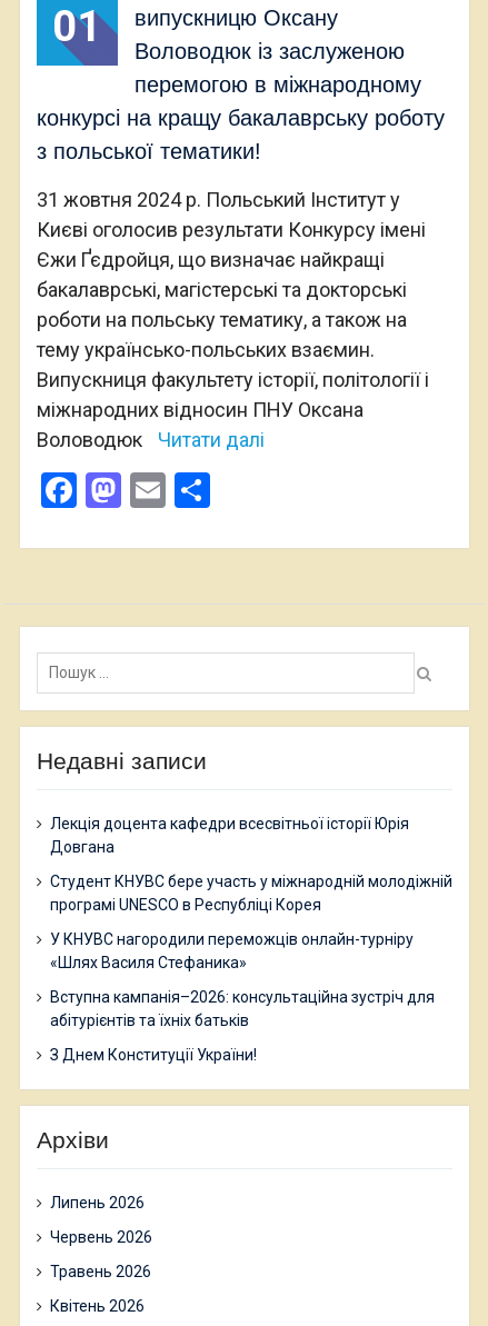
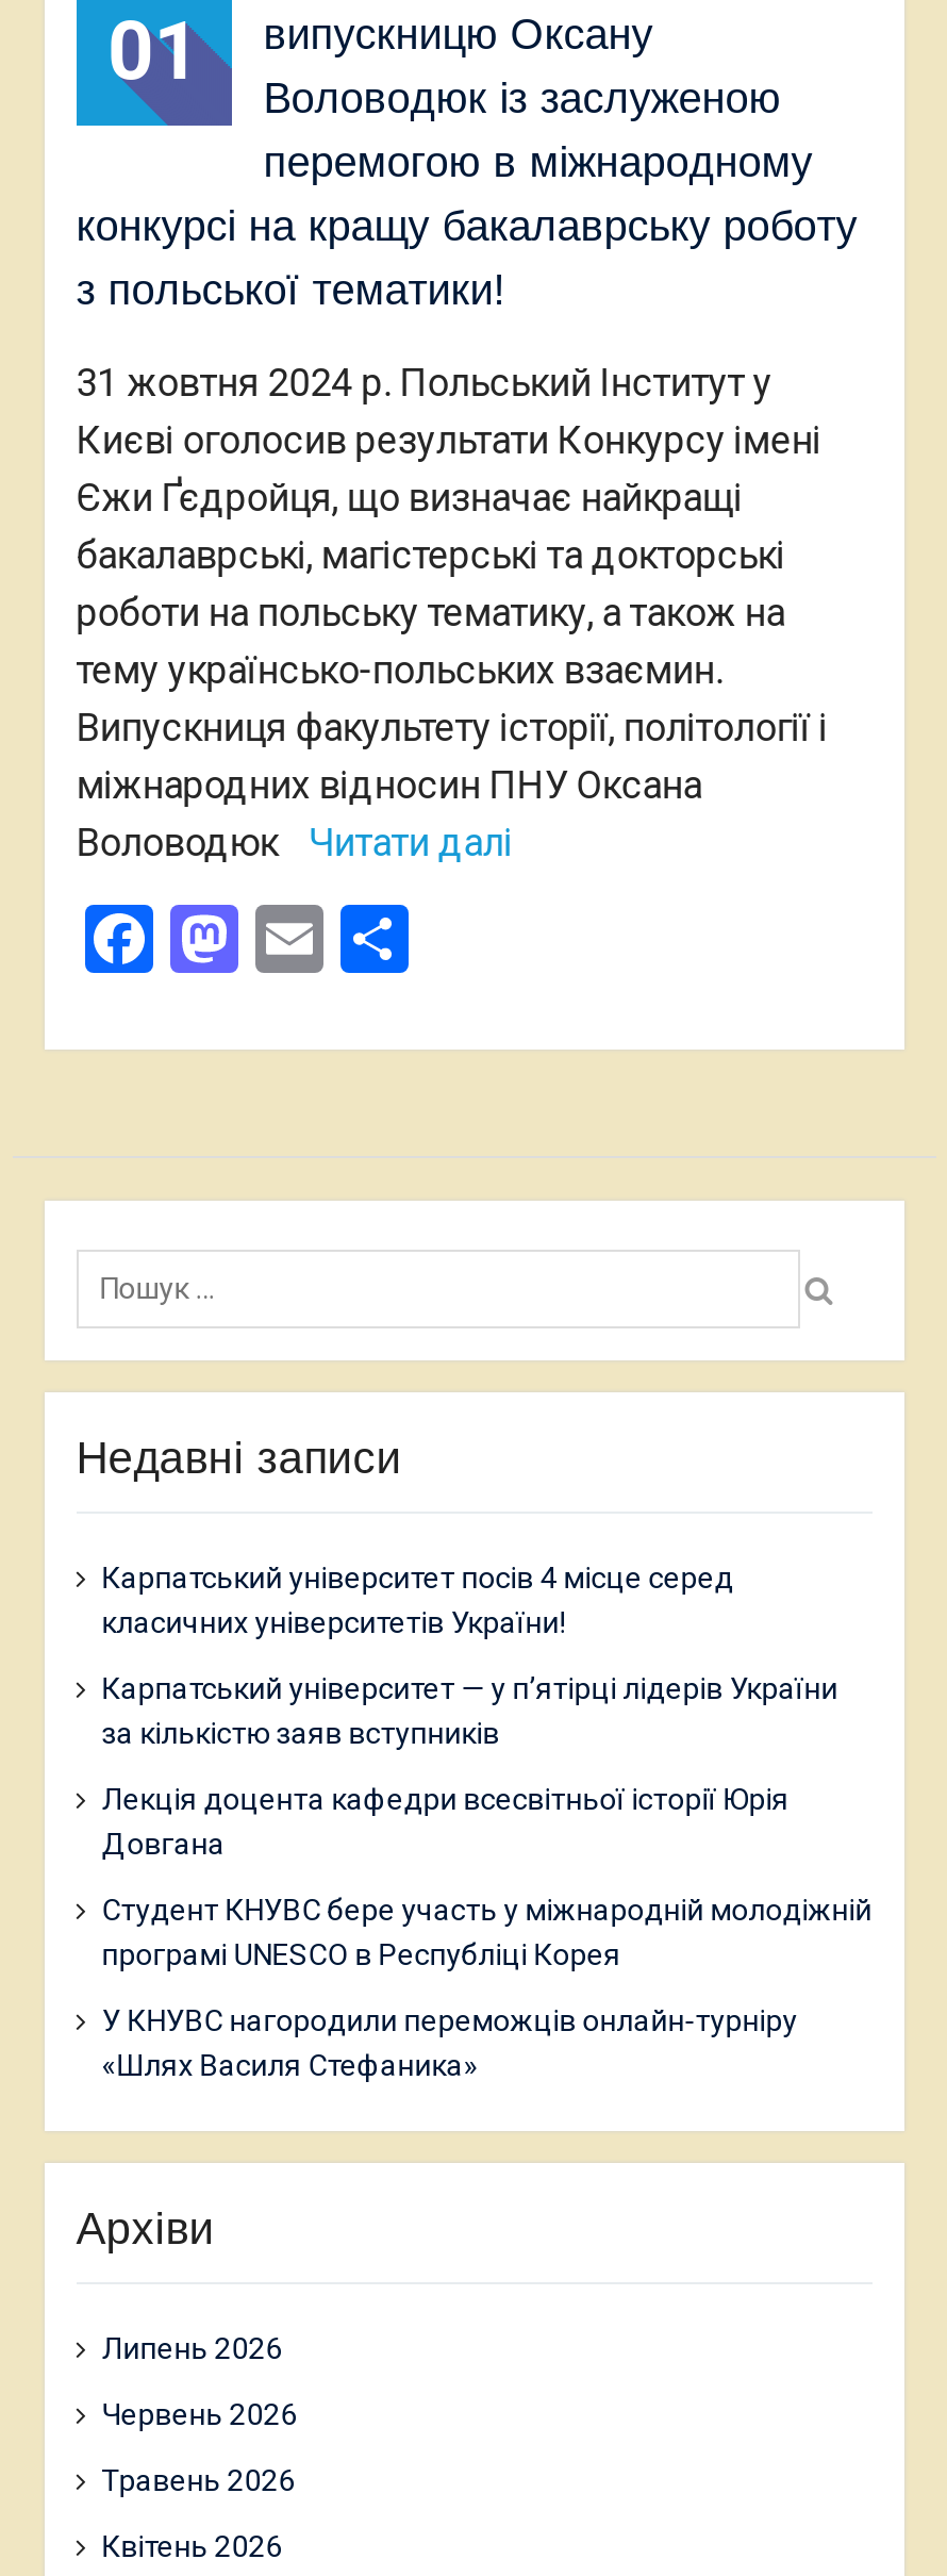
+ Карпатський університет посів 4 місце серед
+ класичних університетів України!
+ Карпатський університет — у п’ятірці лідерів України
+ за кількістю заяв вступників

moved down: Лекція доцента кафедри всесвітньої історії Юрія | Довгана | Студент КНУВС бере участь у міжнародній молодіжній | програмі UNESCO в Республіці Корея | У КНУВС нагородили переможців онлайн-турніру | «Шлях Василя Стефаника»

- Вступна кампанія–2026: консультаційна зустріч для
- абітурієнтів та їхніх батьків
- З Днем Конституції України!
